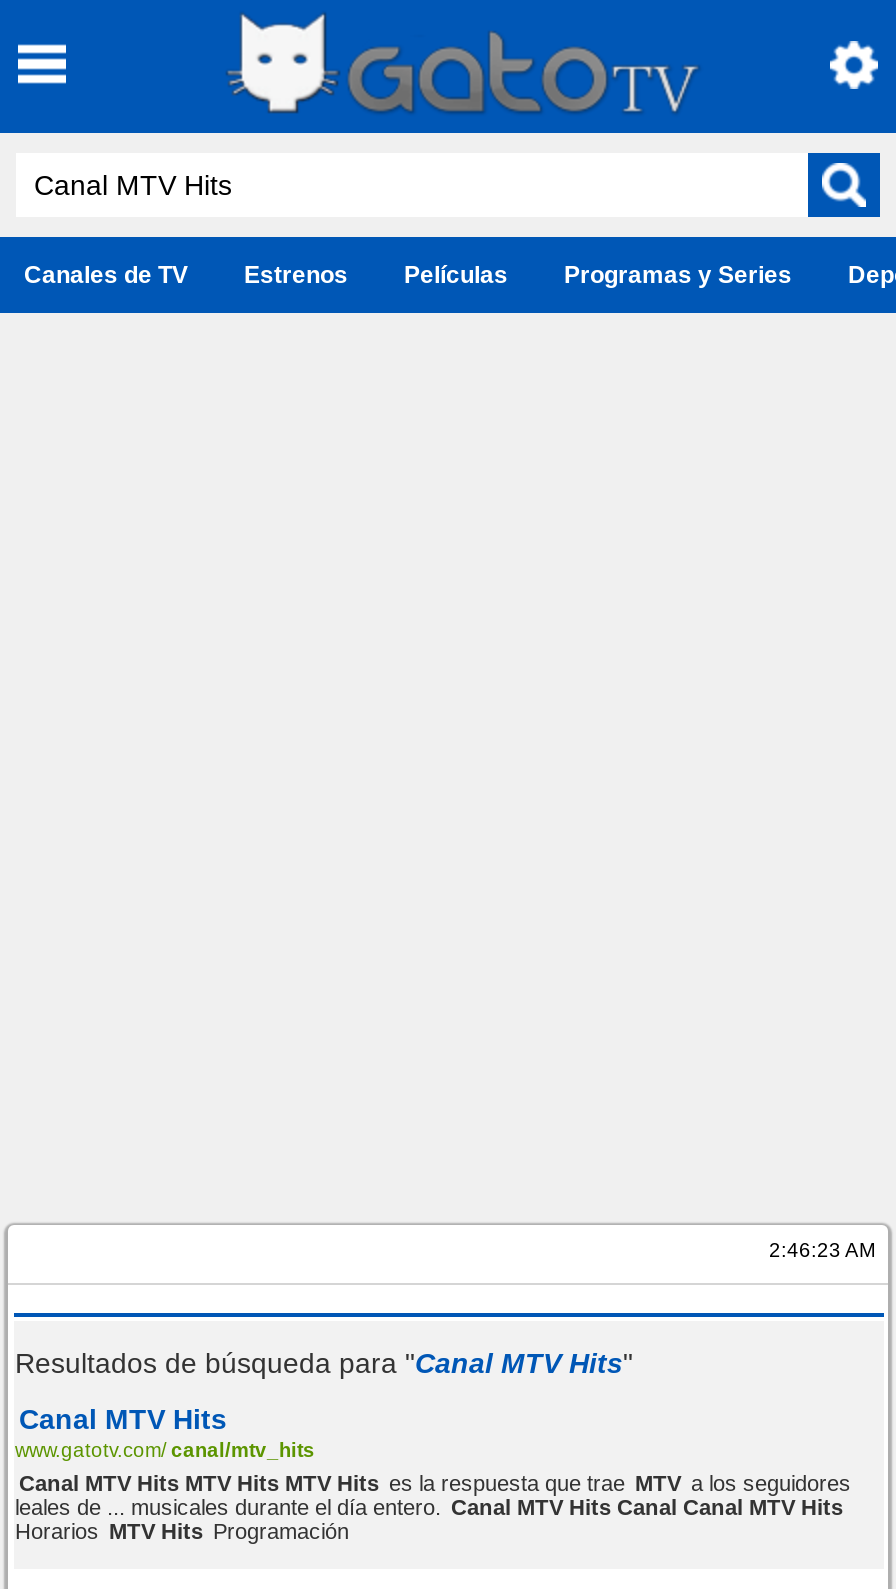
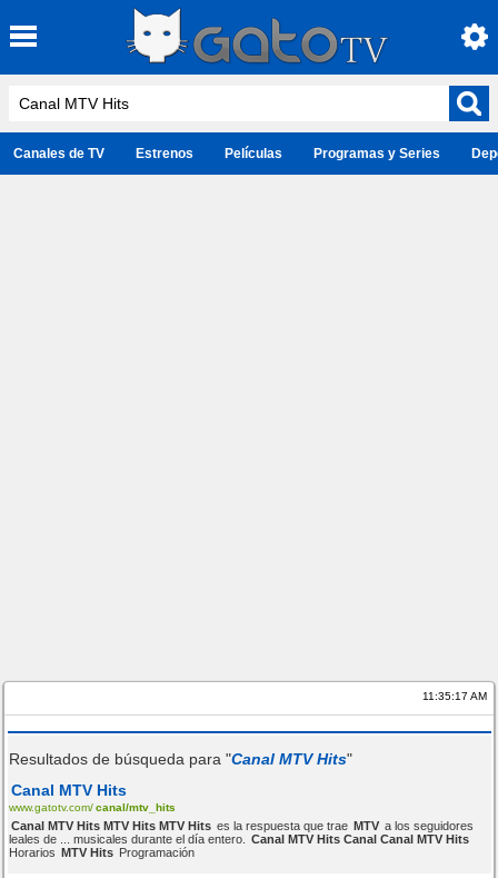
- 2:46:23 AM
+ 11:35:17 AM
